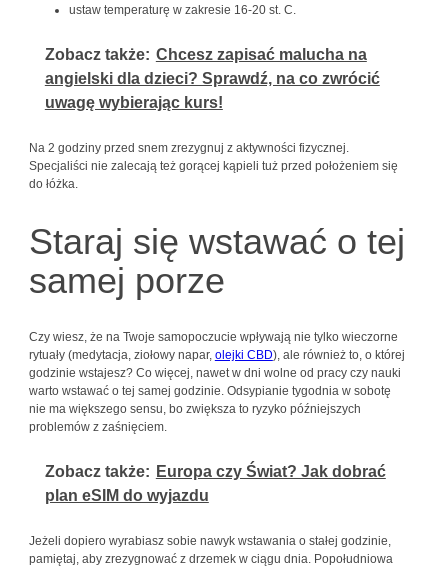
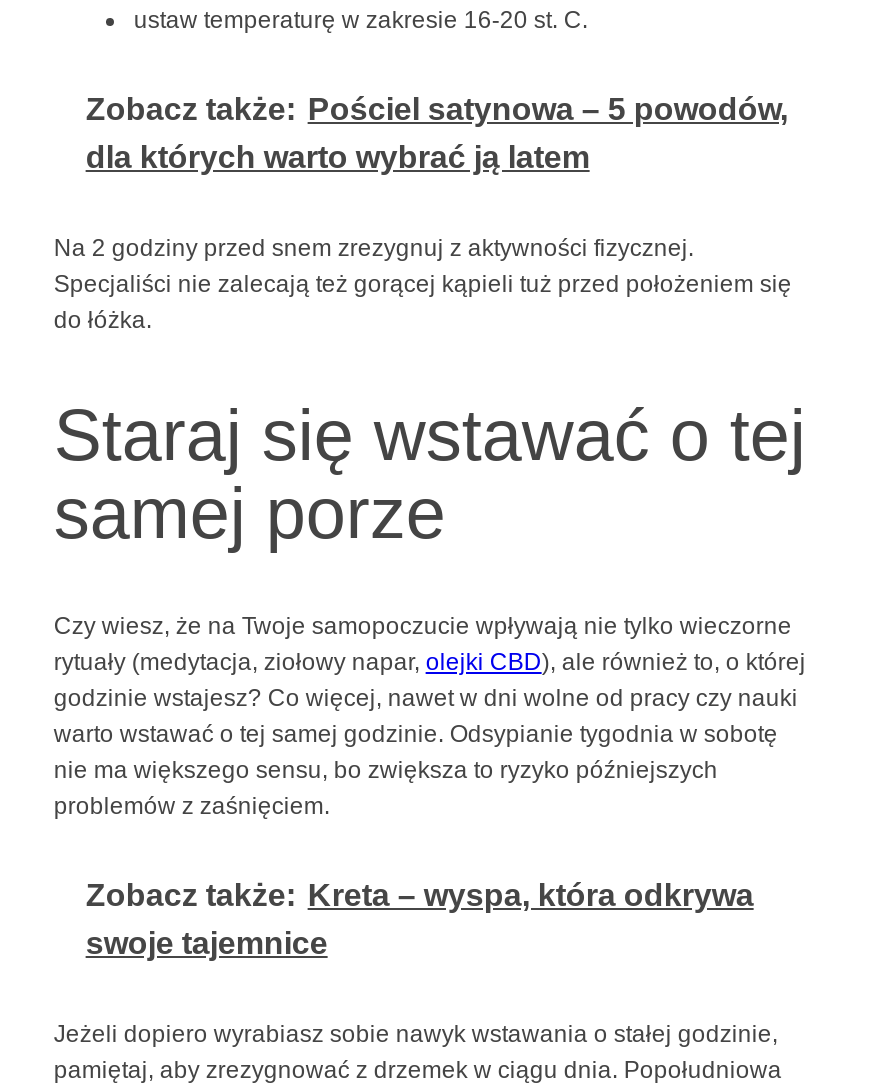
- Zobacz także: Chcesz zapisać malucha na
- angielski dla dzieci? Sprawdź, na co zwrócić
- uwagę wybierając kurs!
+ Zobacz także: Pościel satynowa – 5 powodów,
+ dla których warto wybrać ją latem

- Zobacz także: Europa czy Świat? Jak dobrać
- plan eSIM do wyjazdu
+ Zobacz także: Kreta – wyspa, która odkrywa
+ swoje tajemnice
